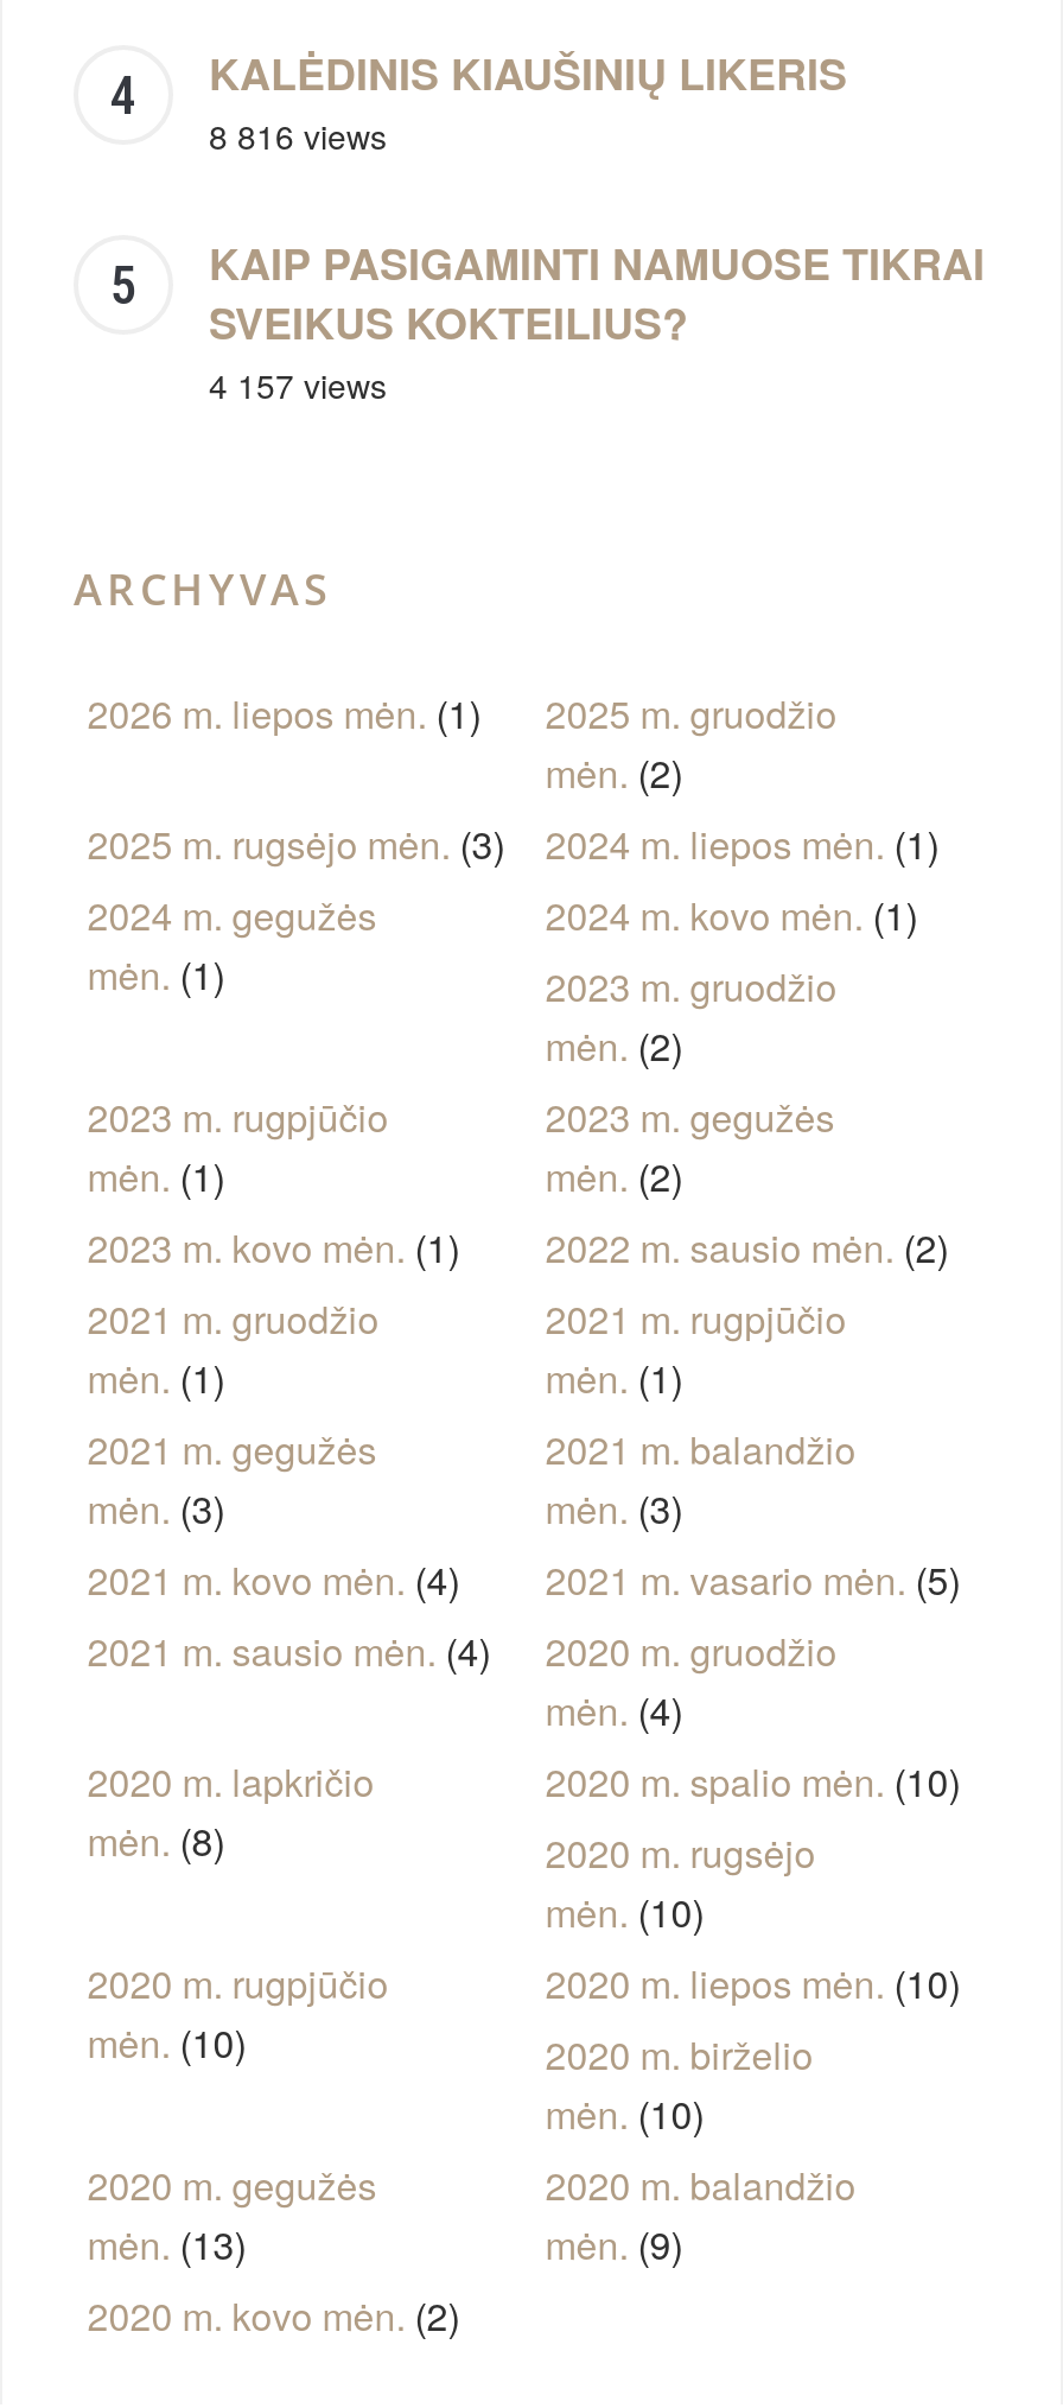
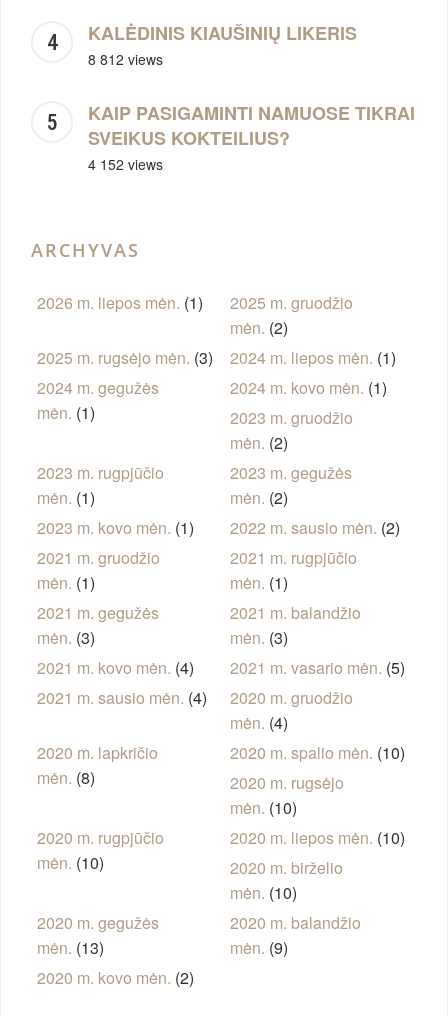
- 8 816 views
+ 8 812 views

- 4 157 views
+ 4 152 views
